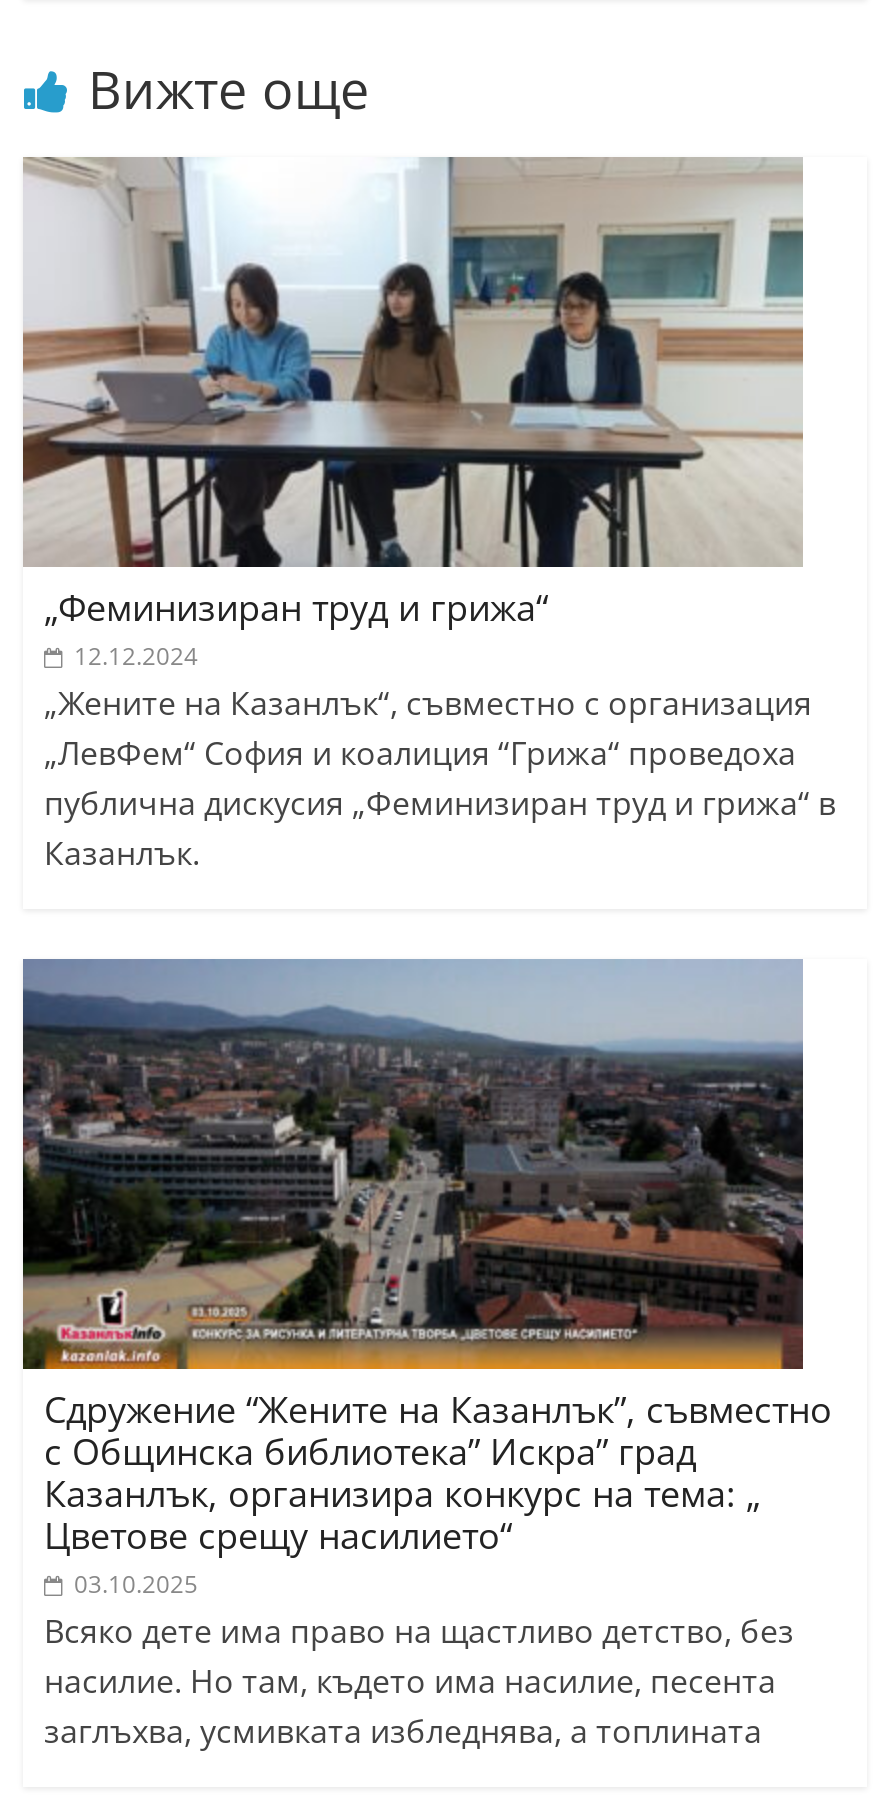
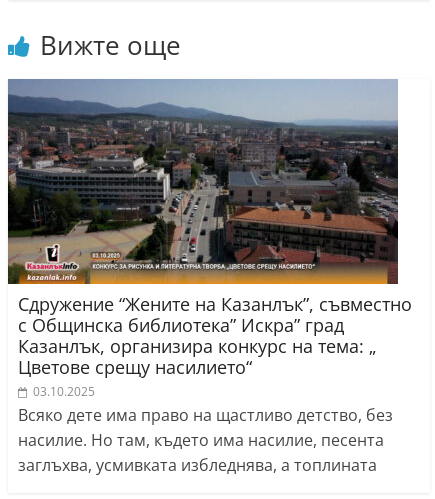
- [image]
- „Феминизиран труд и грижа“
- 12.12.2024
- „Жените на Казанлък“, съвместно с организация
- „ЛевФем“ София и коалиция “Грижа“ проведоха
- публична дискусия „Феминизиран труд и грижа“ в
- Казанлък.
